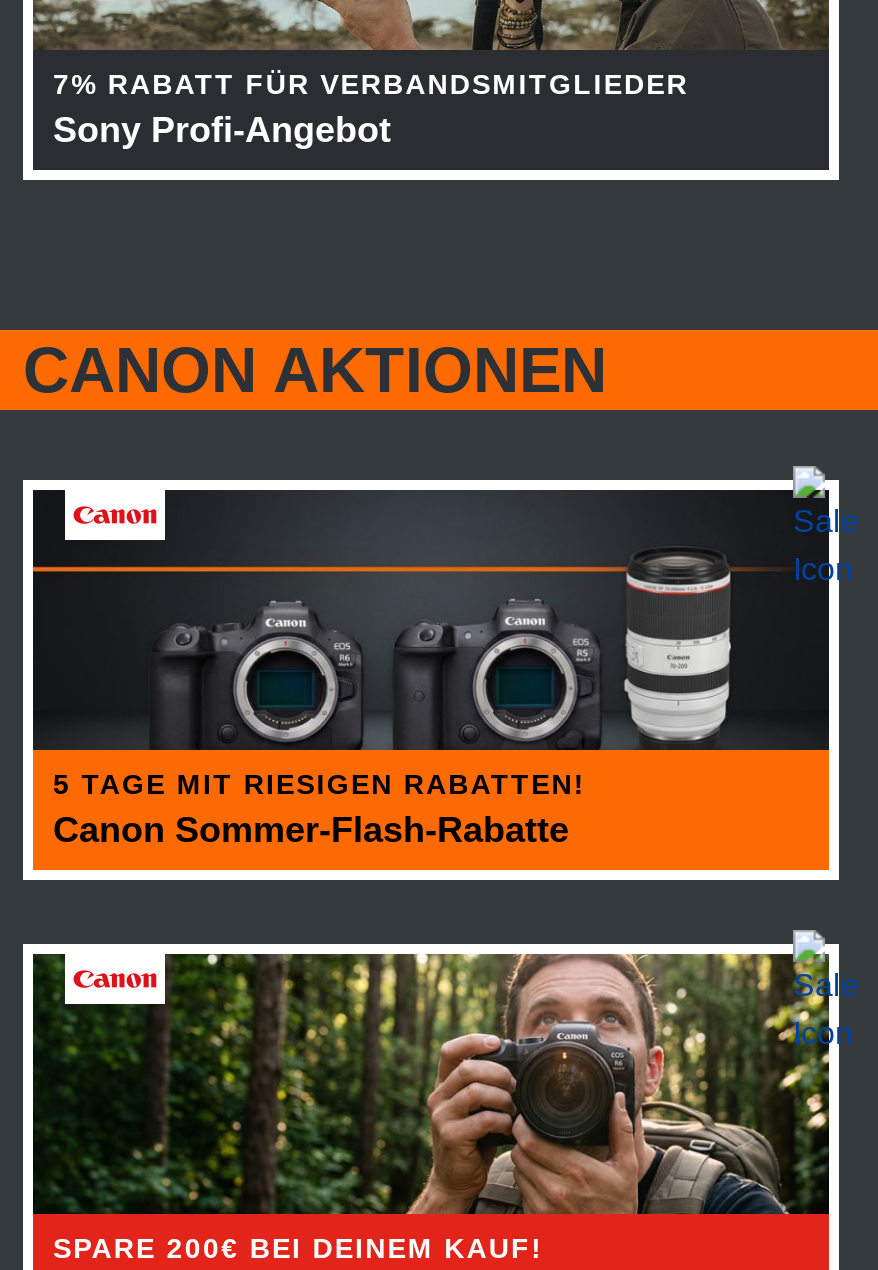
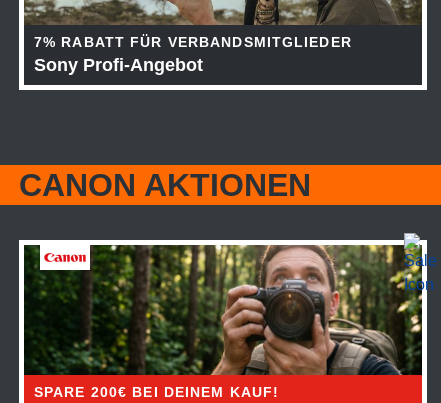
- [image]
- 5 TAGE MIT RIESIGEN RABATTEN!
- Canon Sommer-Flash-Rabatte
